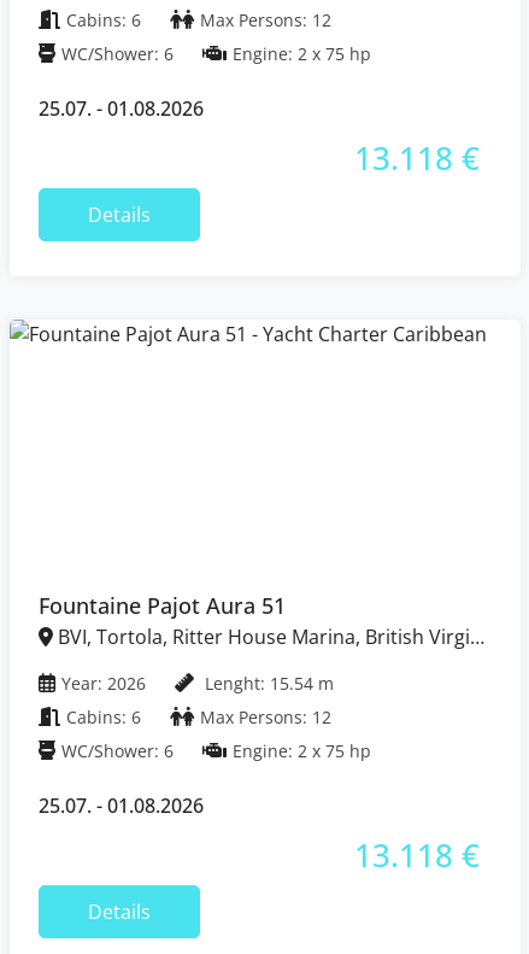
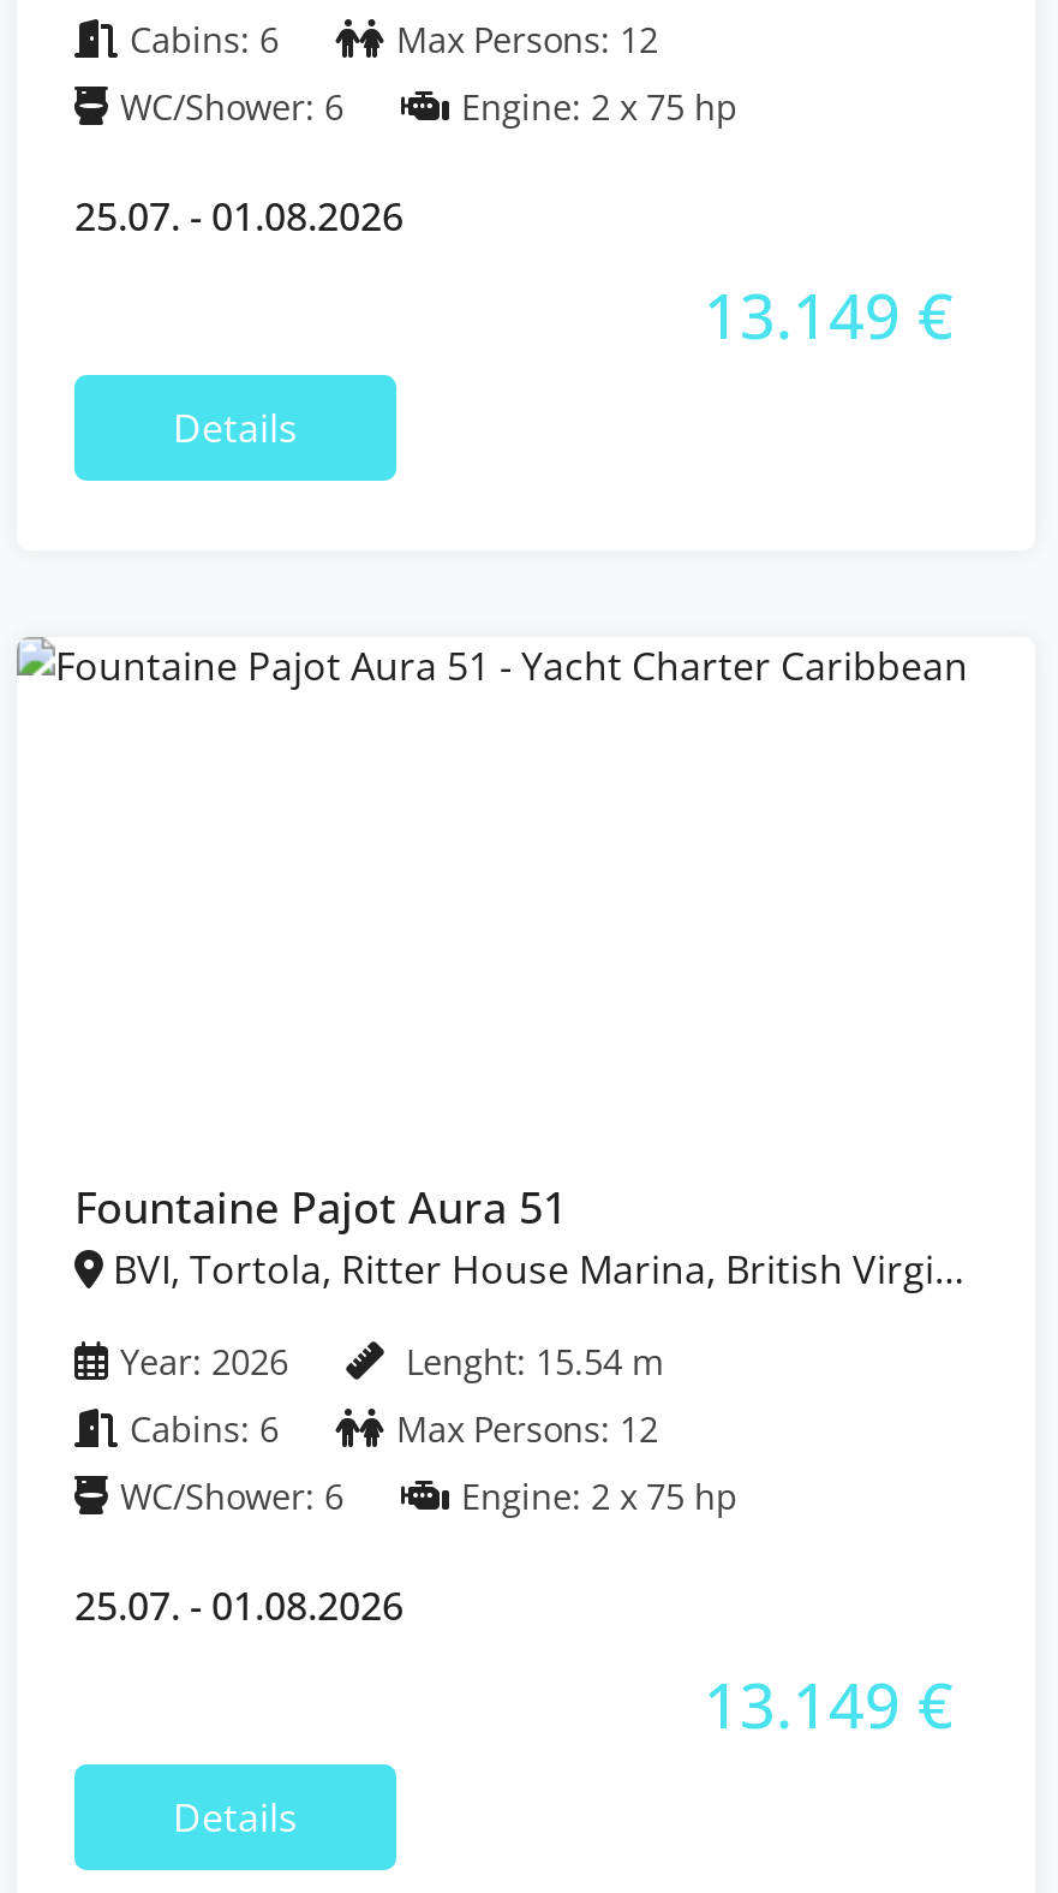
- 13.118 €
+ 13.149 €

- 13.118 €
+ 13.149 €
